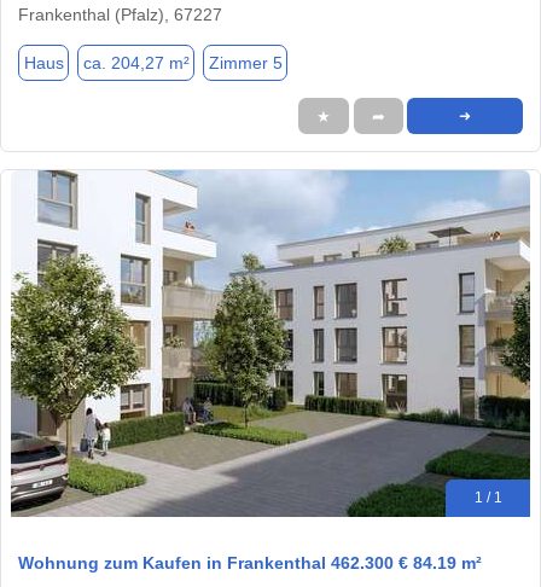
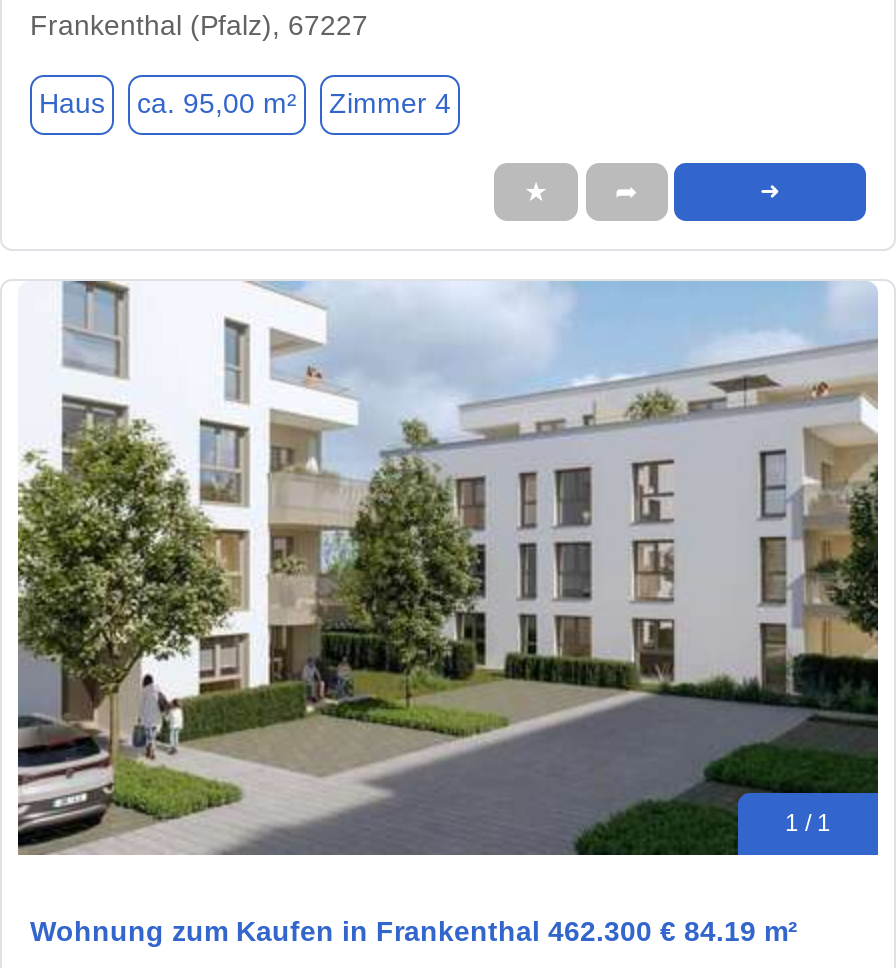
- ca. 204,27 m²
+ ca. 95,00 m²

- Zimmer 5
+ Zimmer 4
